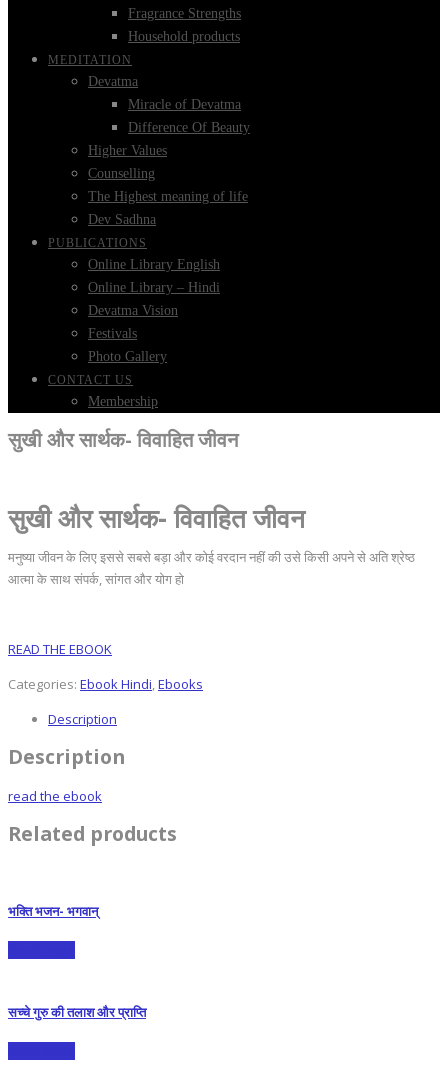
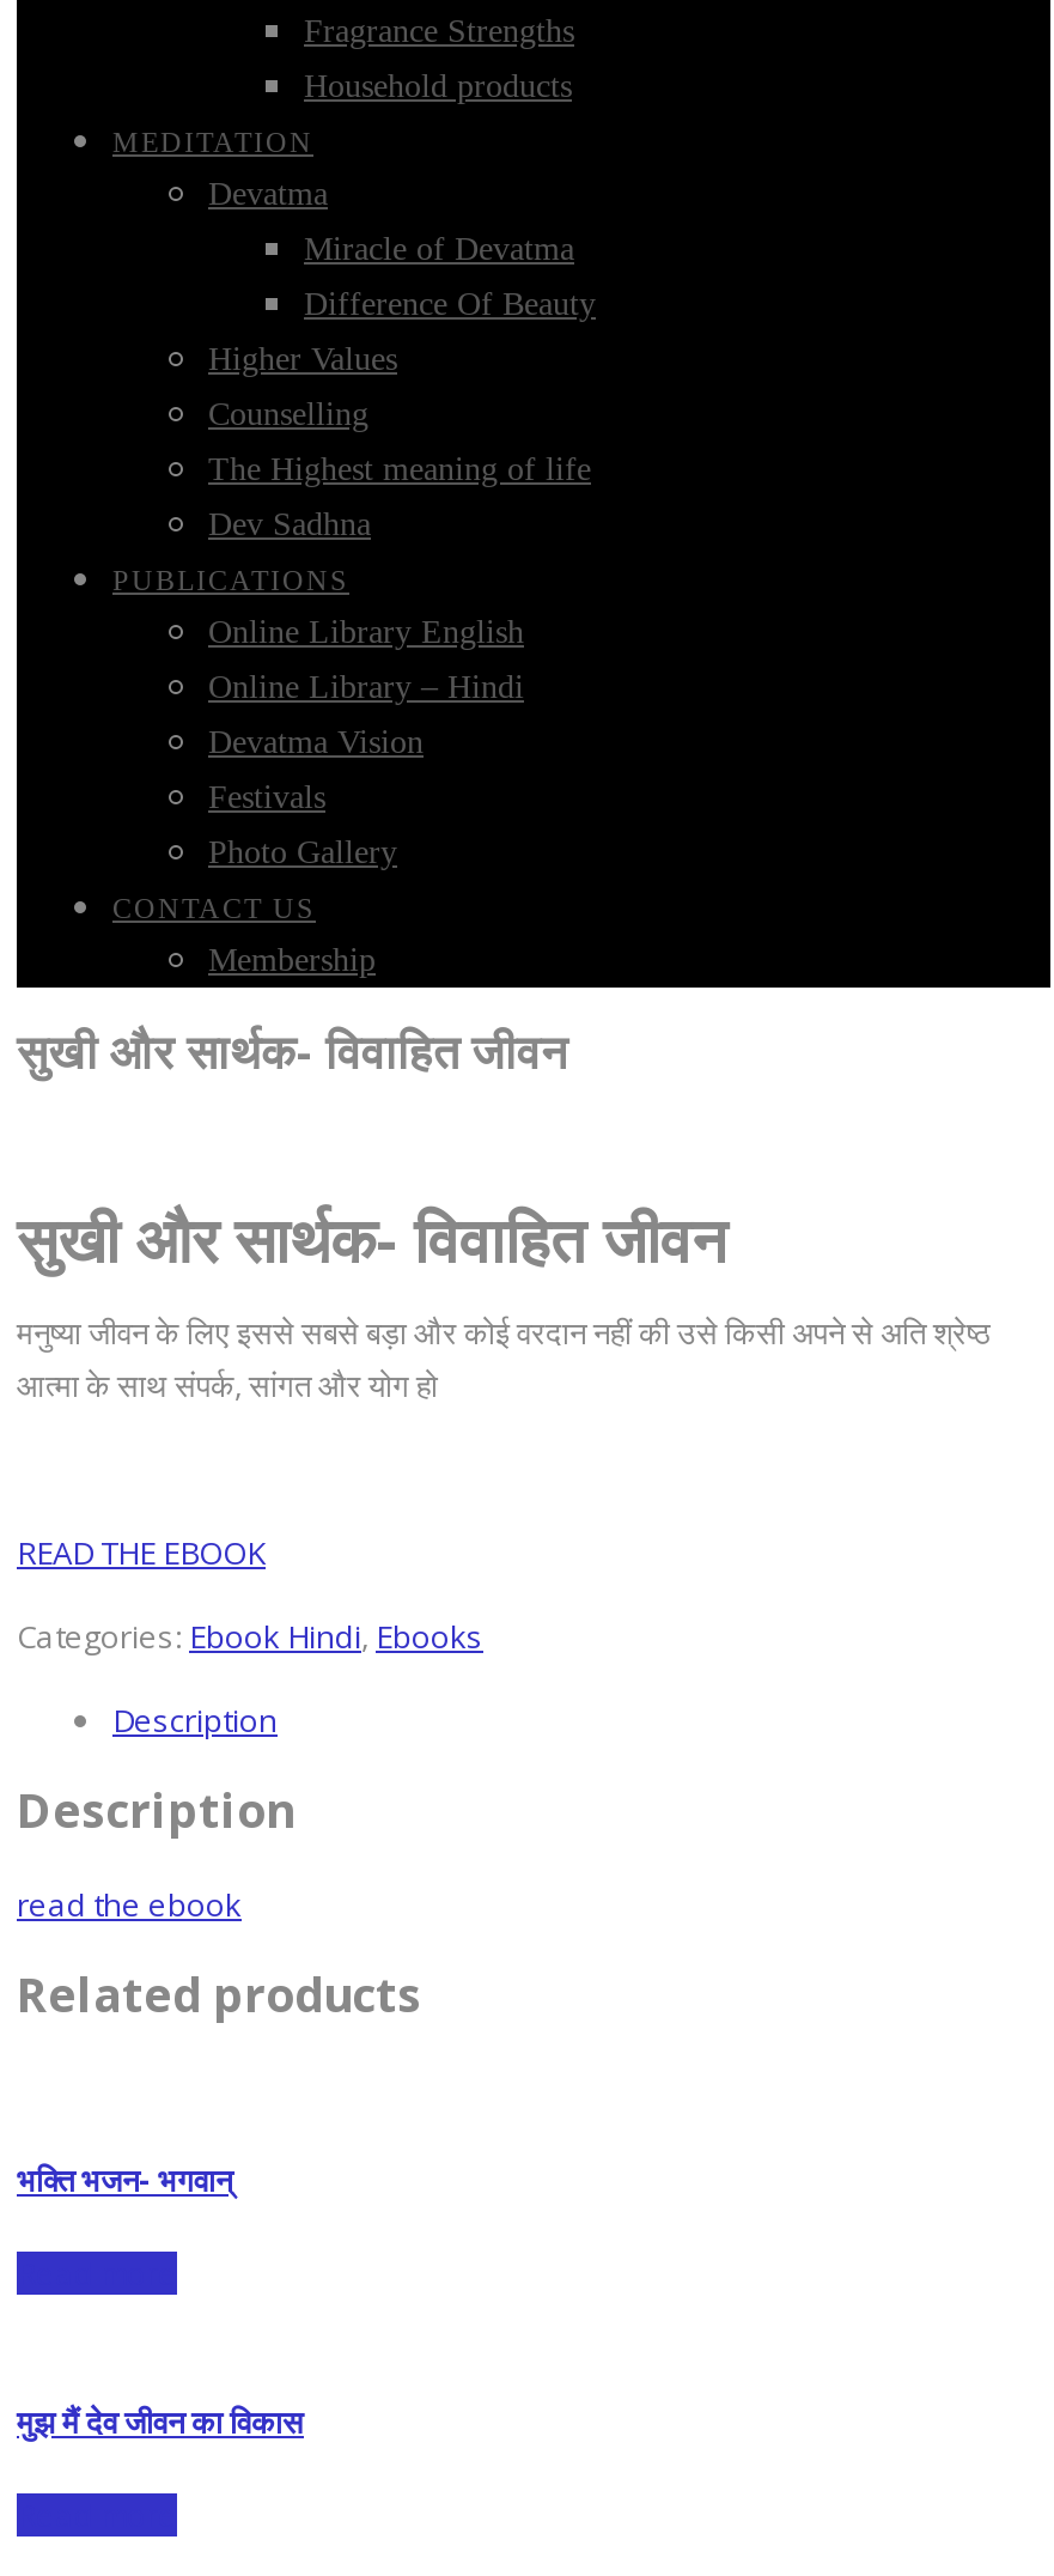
- सच्चे गुरु की तलाश और प्राप्ति
+ मुझ मैं देव जीवन का विकास
